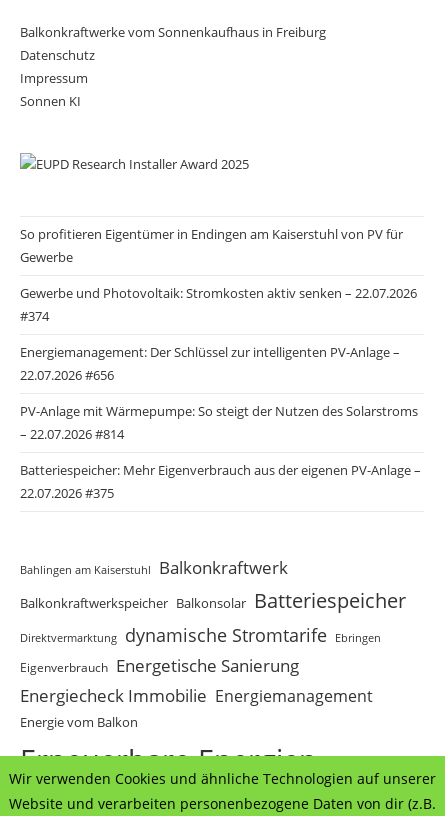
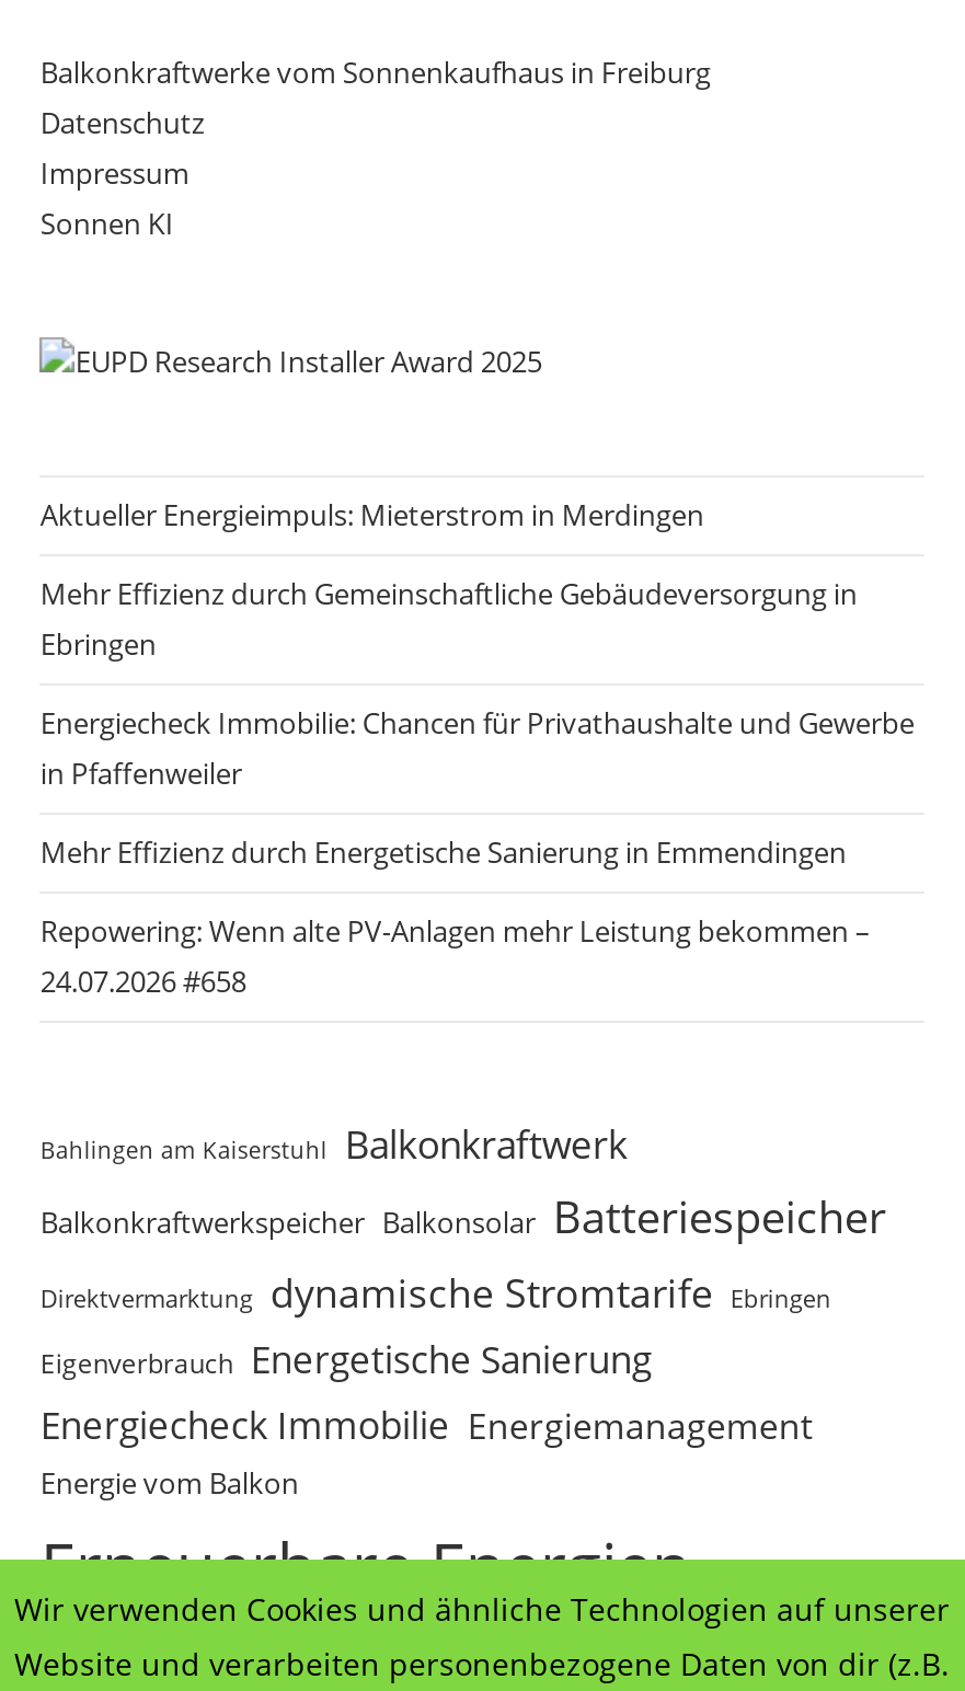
- So profitieren Eigentümer in Endingen am Kaiserstuhl von PV für
- Gewerbe
+ Aktueller Energieimpuls: Mieterstrom in Merdingen

- Gewerbe und Photovoltaik: Stromkosten aktiv senken – 22.07.2026
- #374
+ Mehr Effizienz durch Gemeinschaftliche Gebäudeversorgung in
+ Ebringen

- Energiemanagement: Der Schlüssel zur intelligenten PV-Anlage –
- 22.07.2026 #656
+ Energiecheck Immobilie: Chancen für Privathaushalte und Gewerbe
+ in Pfaffenweiler

- PV-Anlage mit Wärmepumpe: So steigt der Nutzen des Solarstroms
- – 22.07.2026 #814
+ Mehr Effizienz durch Energetische Sanierung in Emmendingen

- Batteriespeicher: Mehr Eigenverbrauch aus der eigenen PV-Anlage –
- 22.07.2026 #375
+ Repowering: Wenn alte PV-Anlagen mehr Leistung bekommen –
+ 24.07.2026 #658
